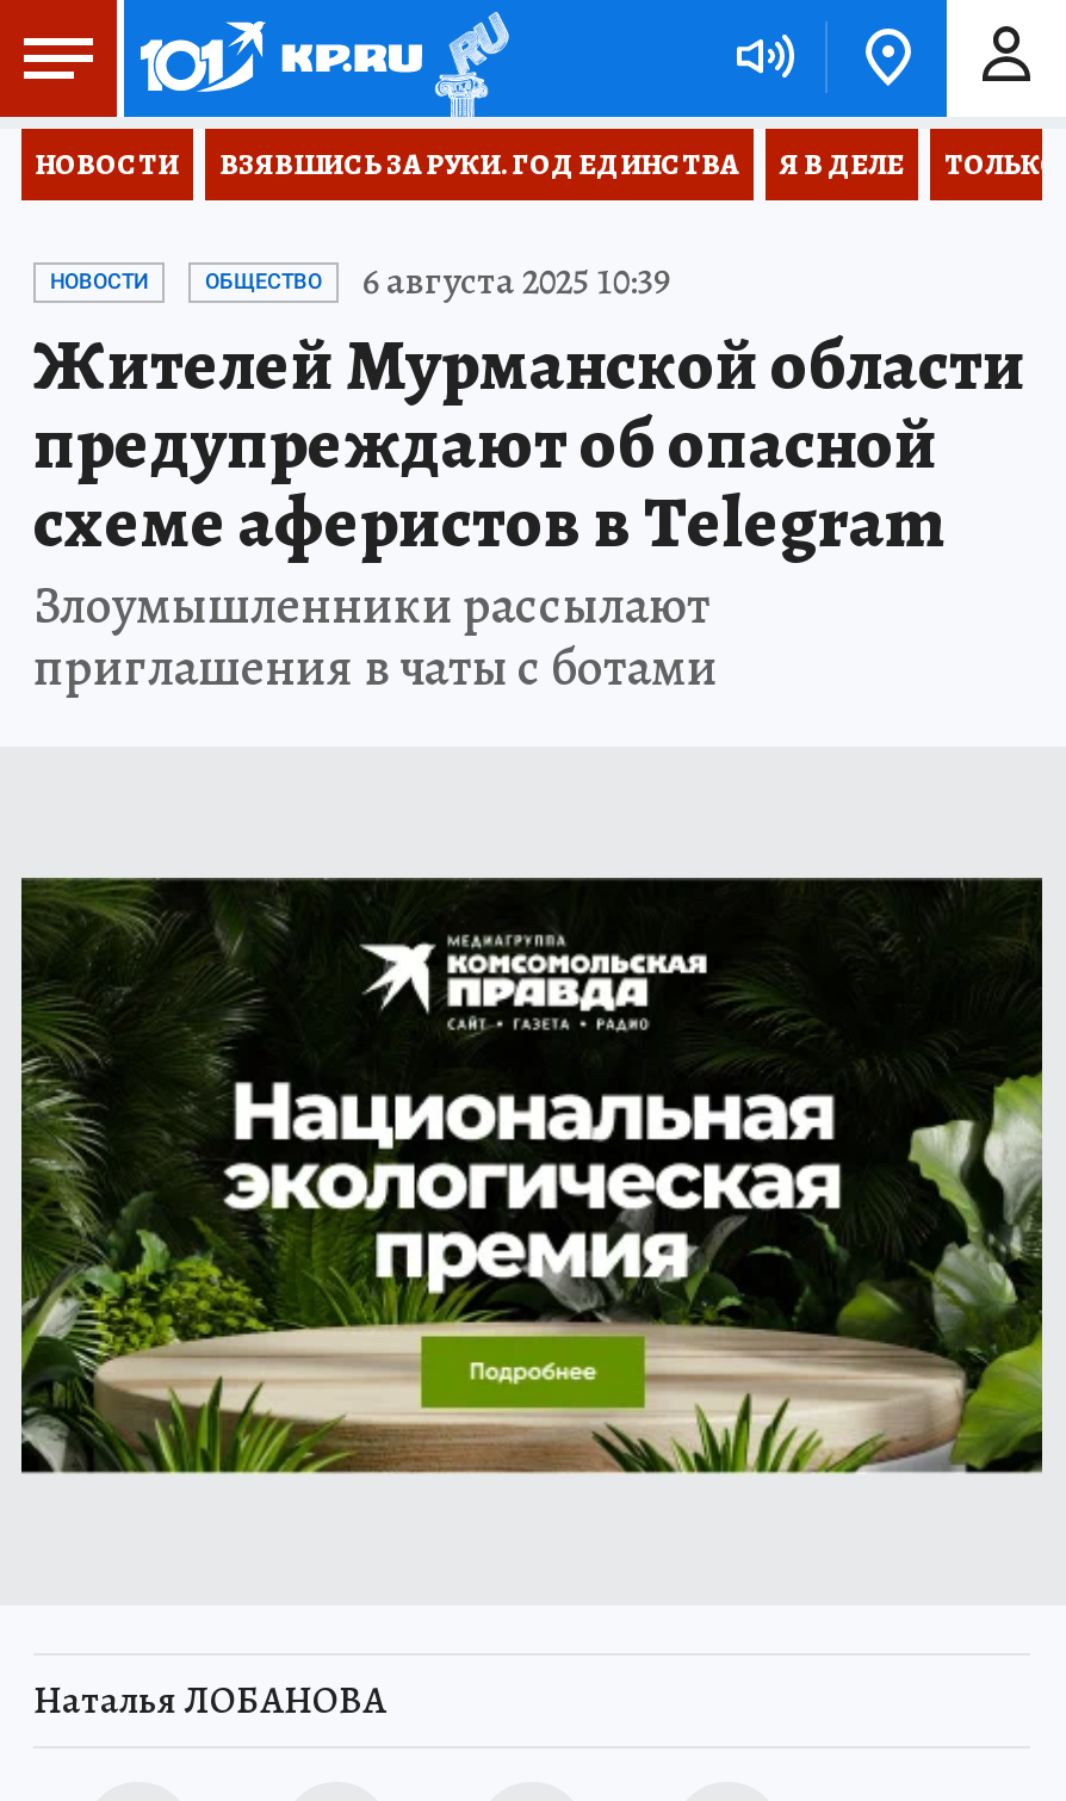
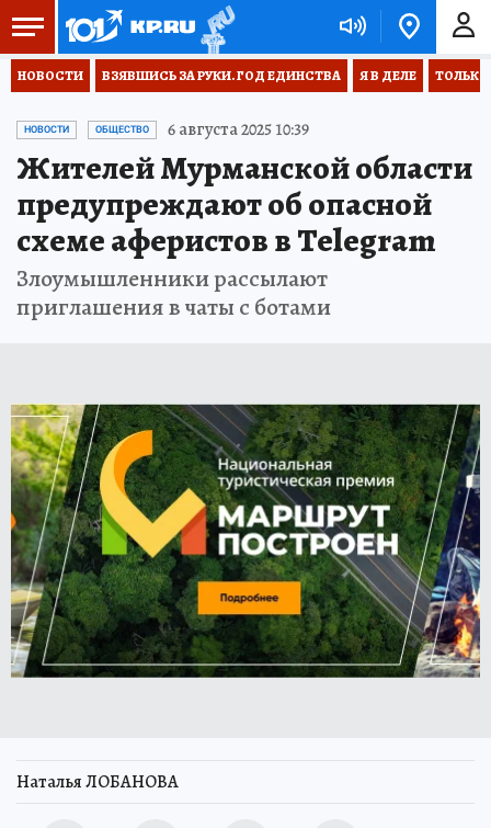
- [image]
+ [image]
